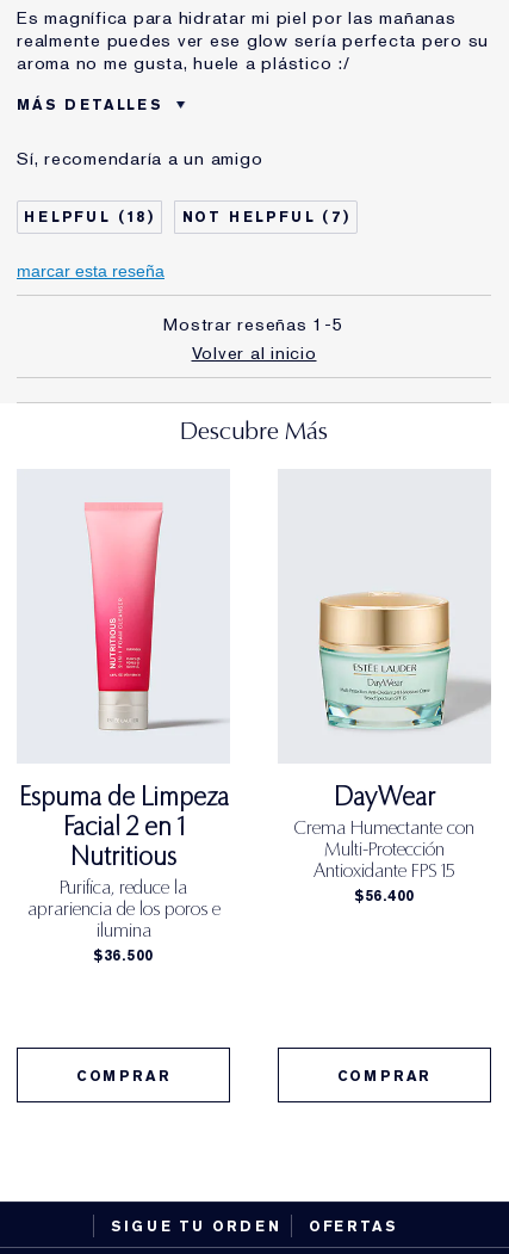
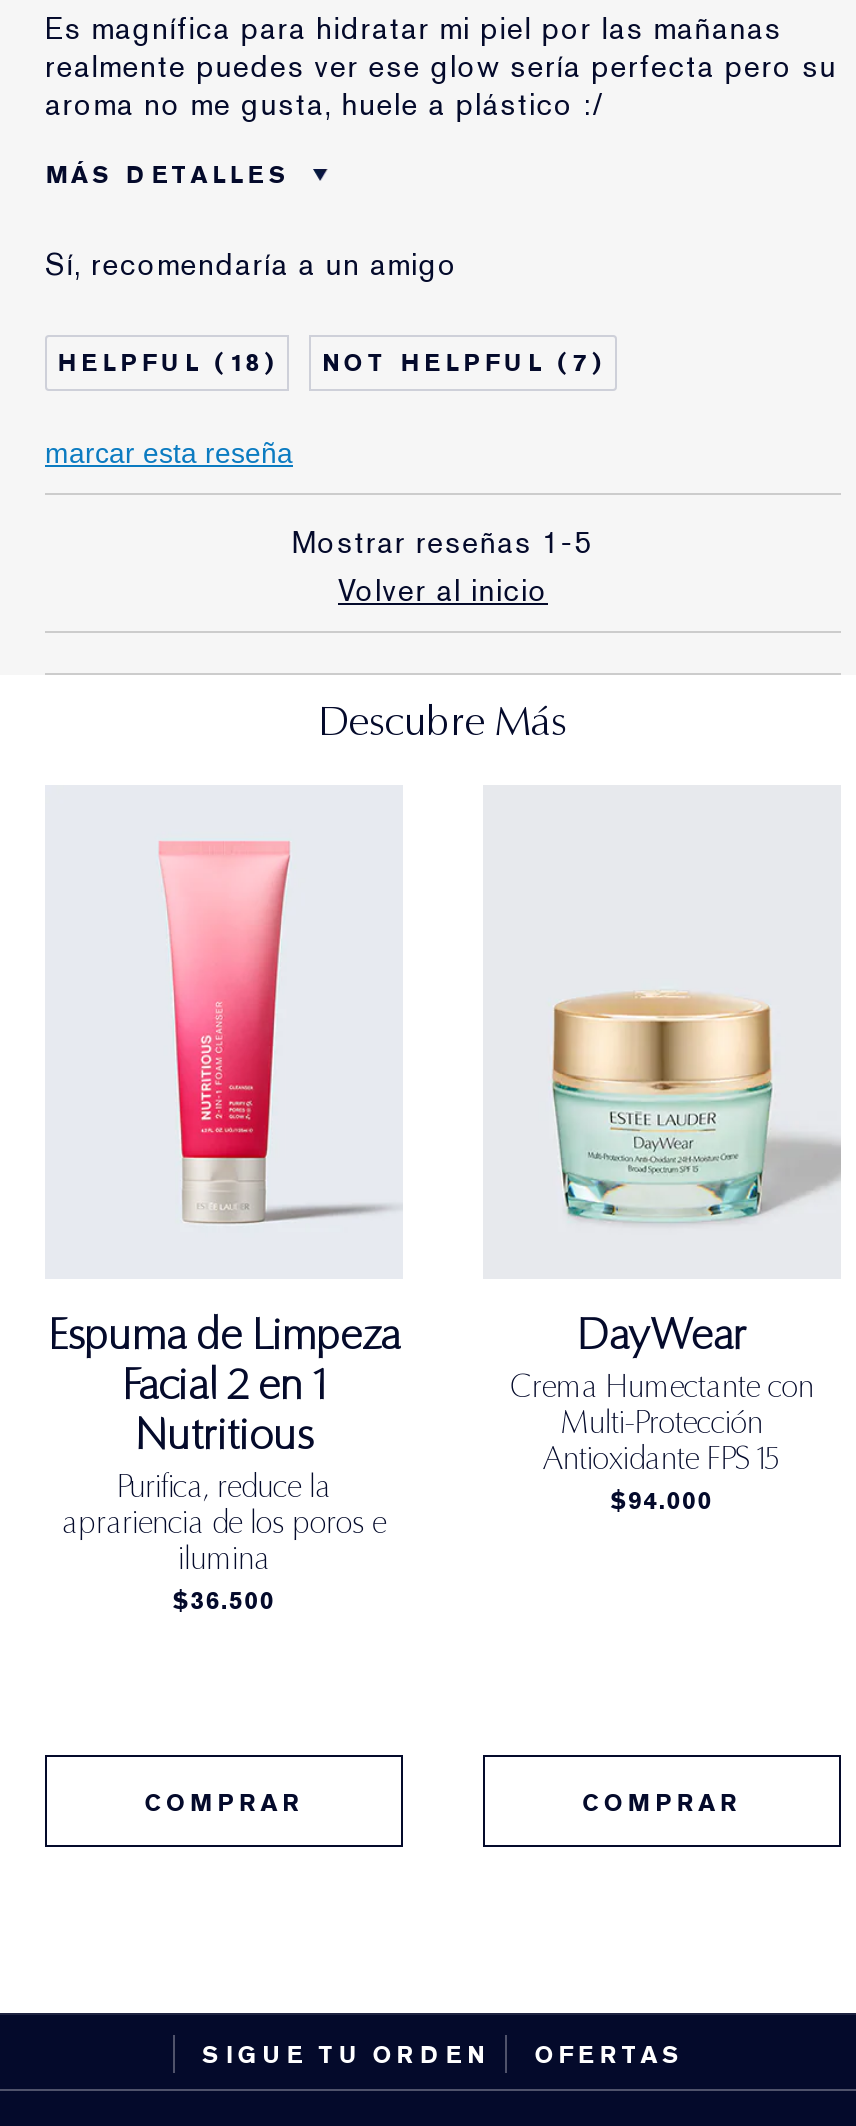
- $56.400
+ $94.000
